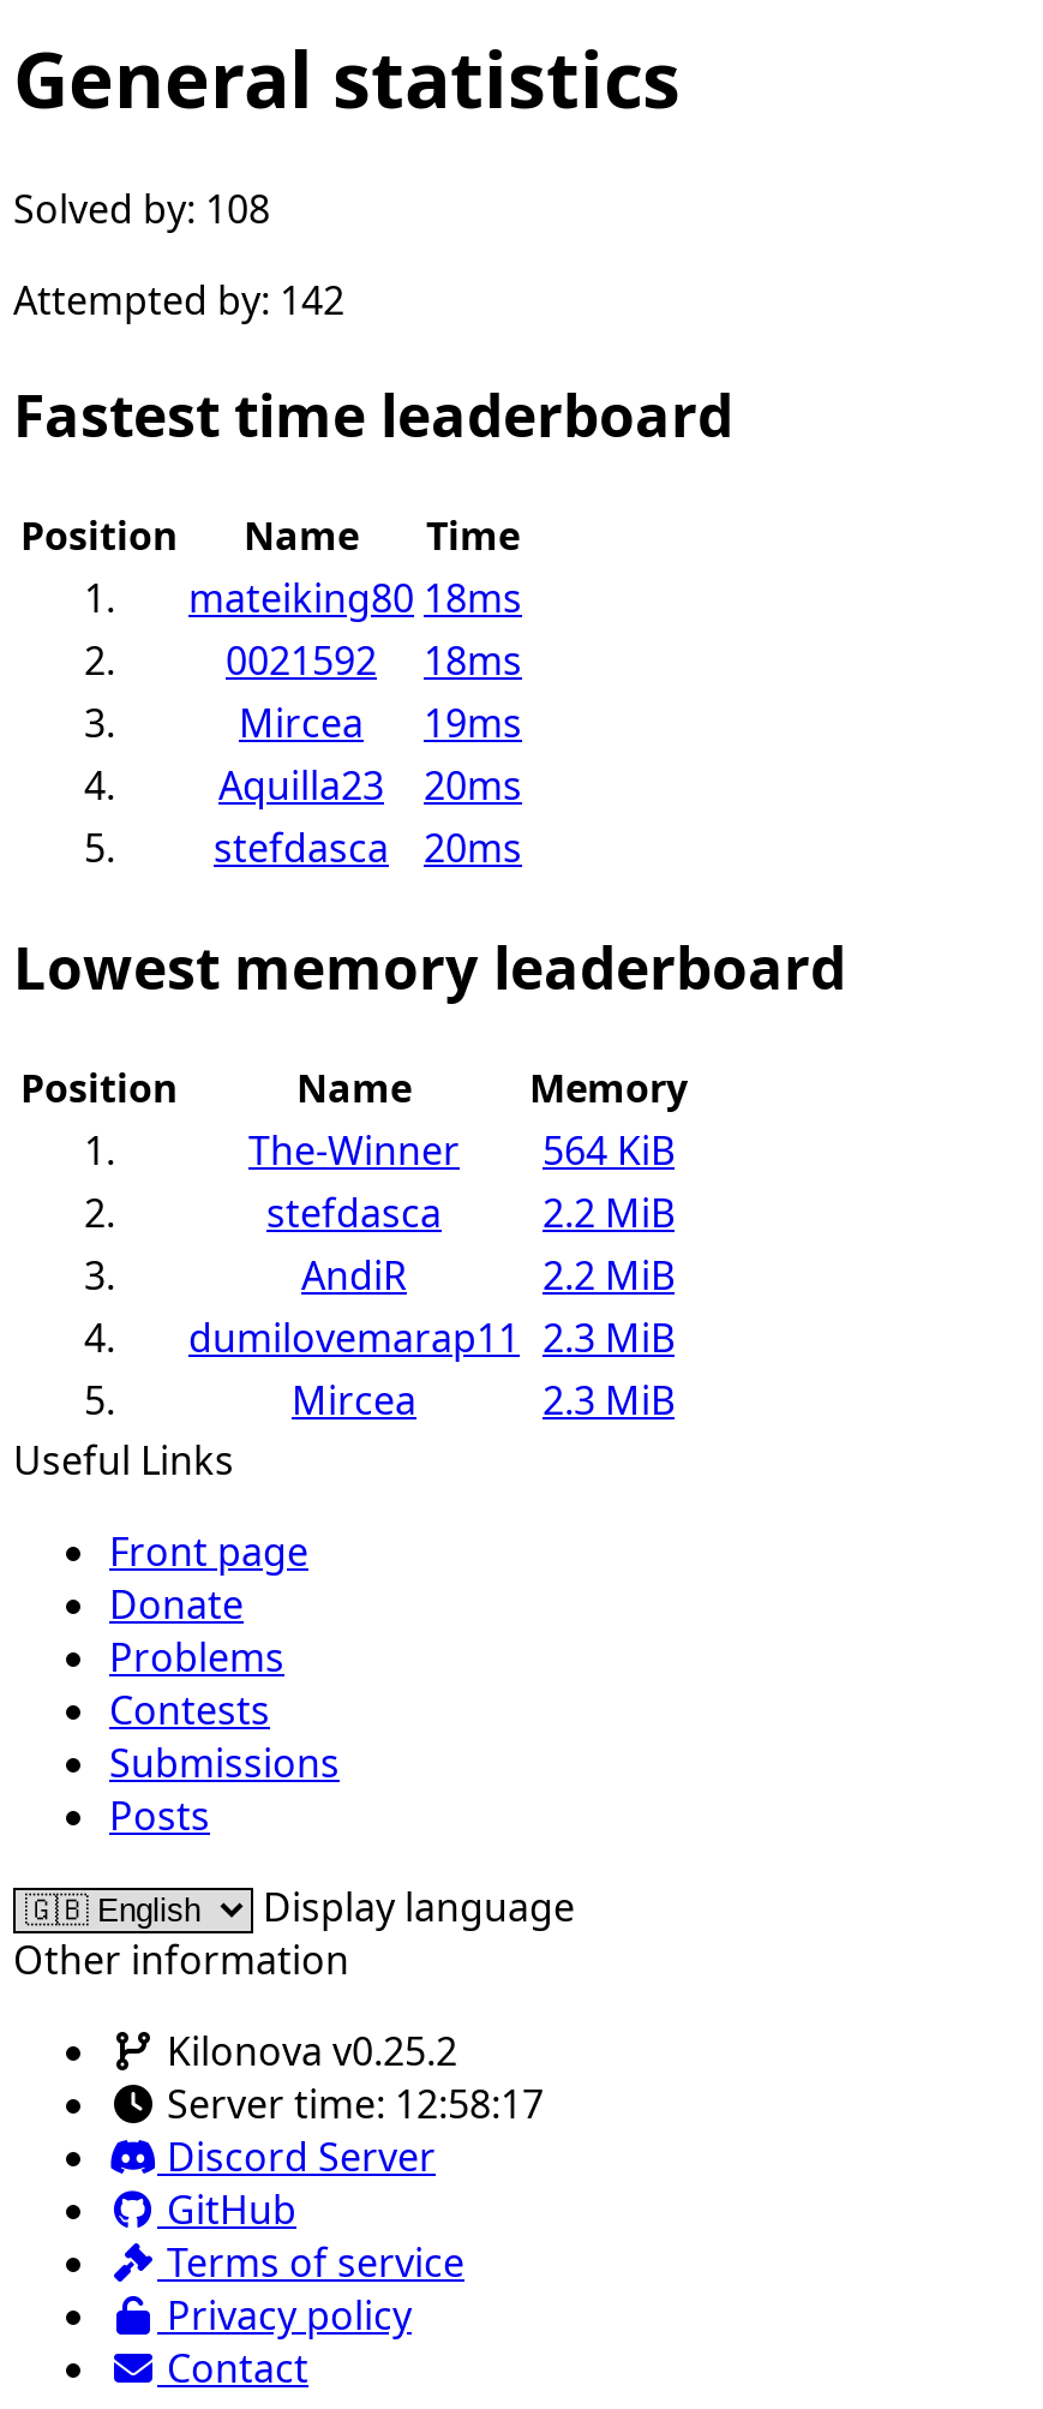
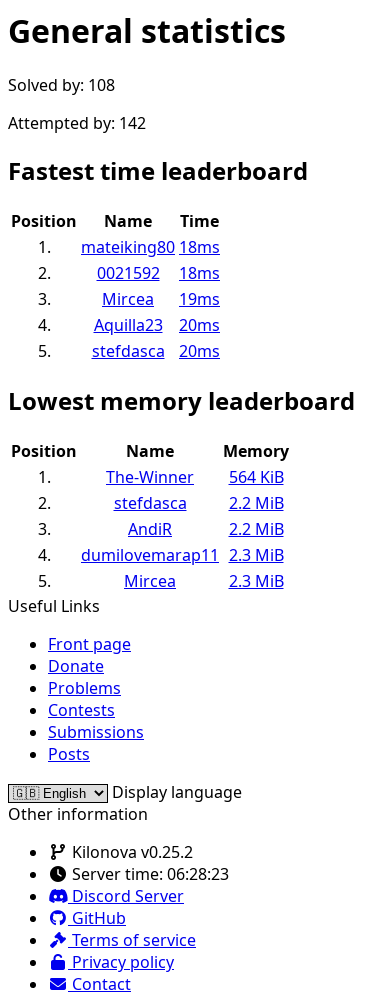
- Server time: 12:58:17
+ Server time: 06:28:23
